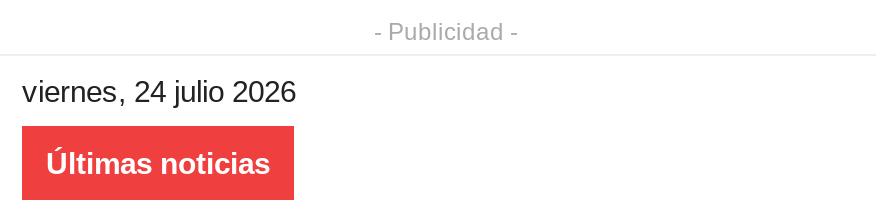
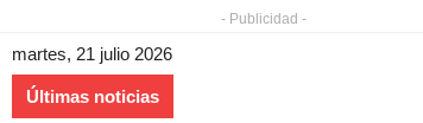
- viernes, 24 julio 2026
+ martes, 21 julio 2026
